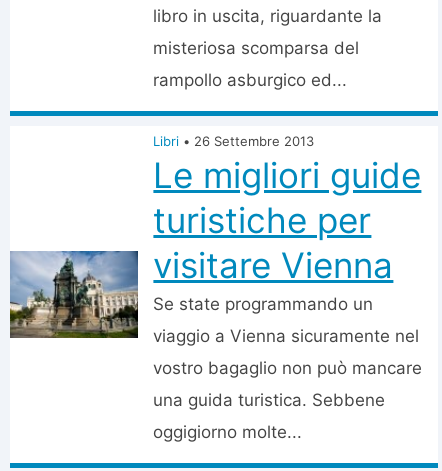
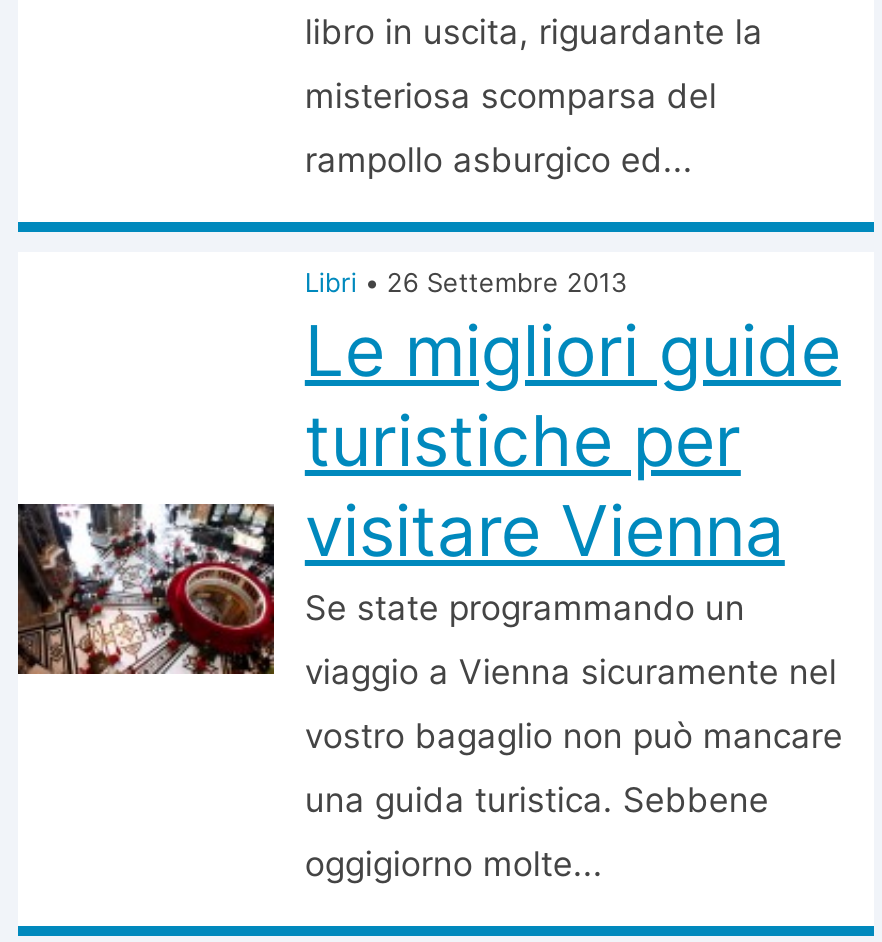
- [image]
+ [image]
